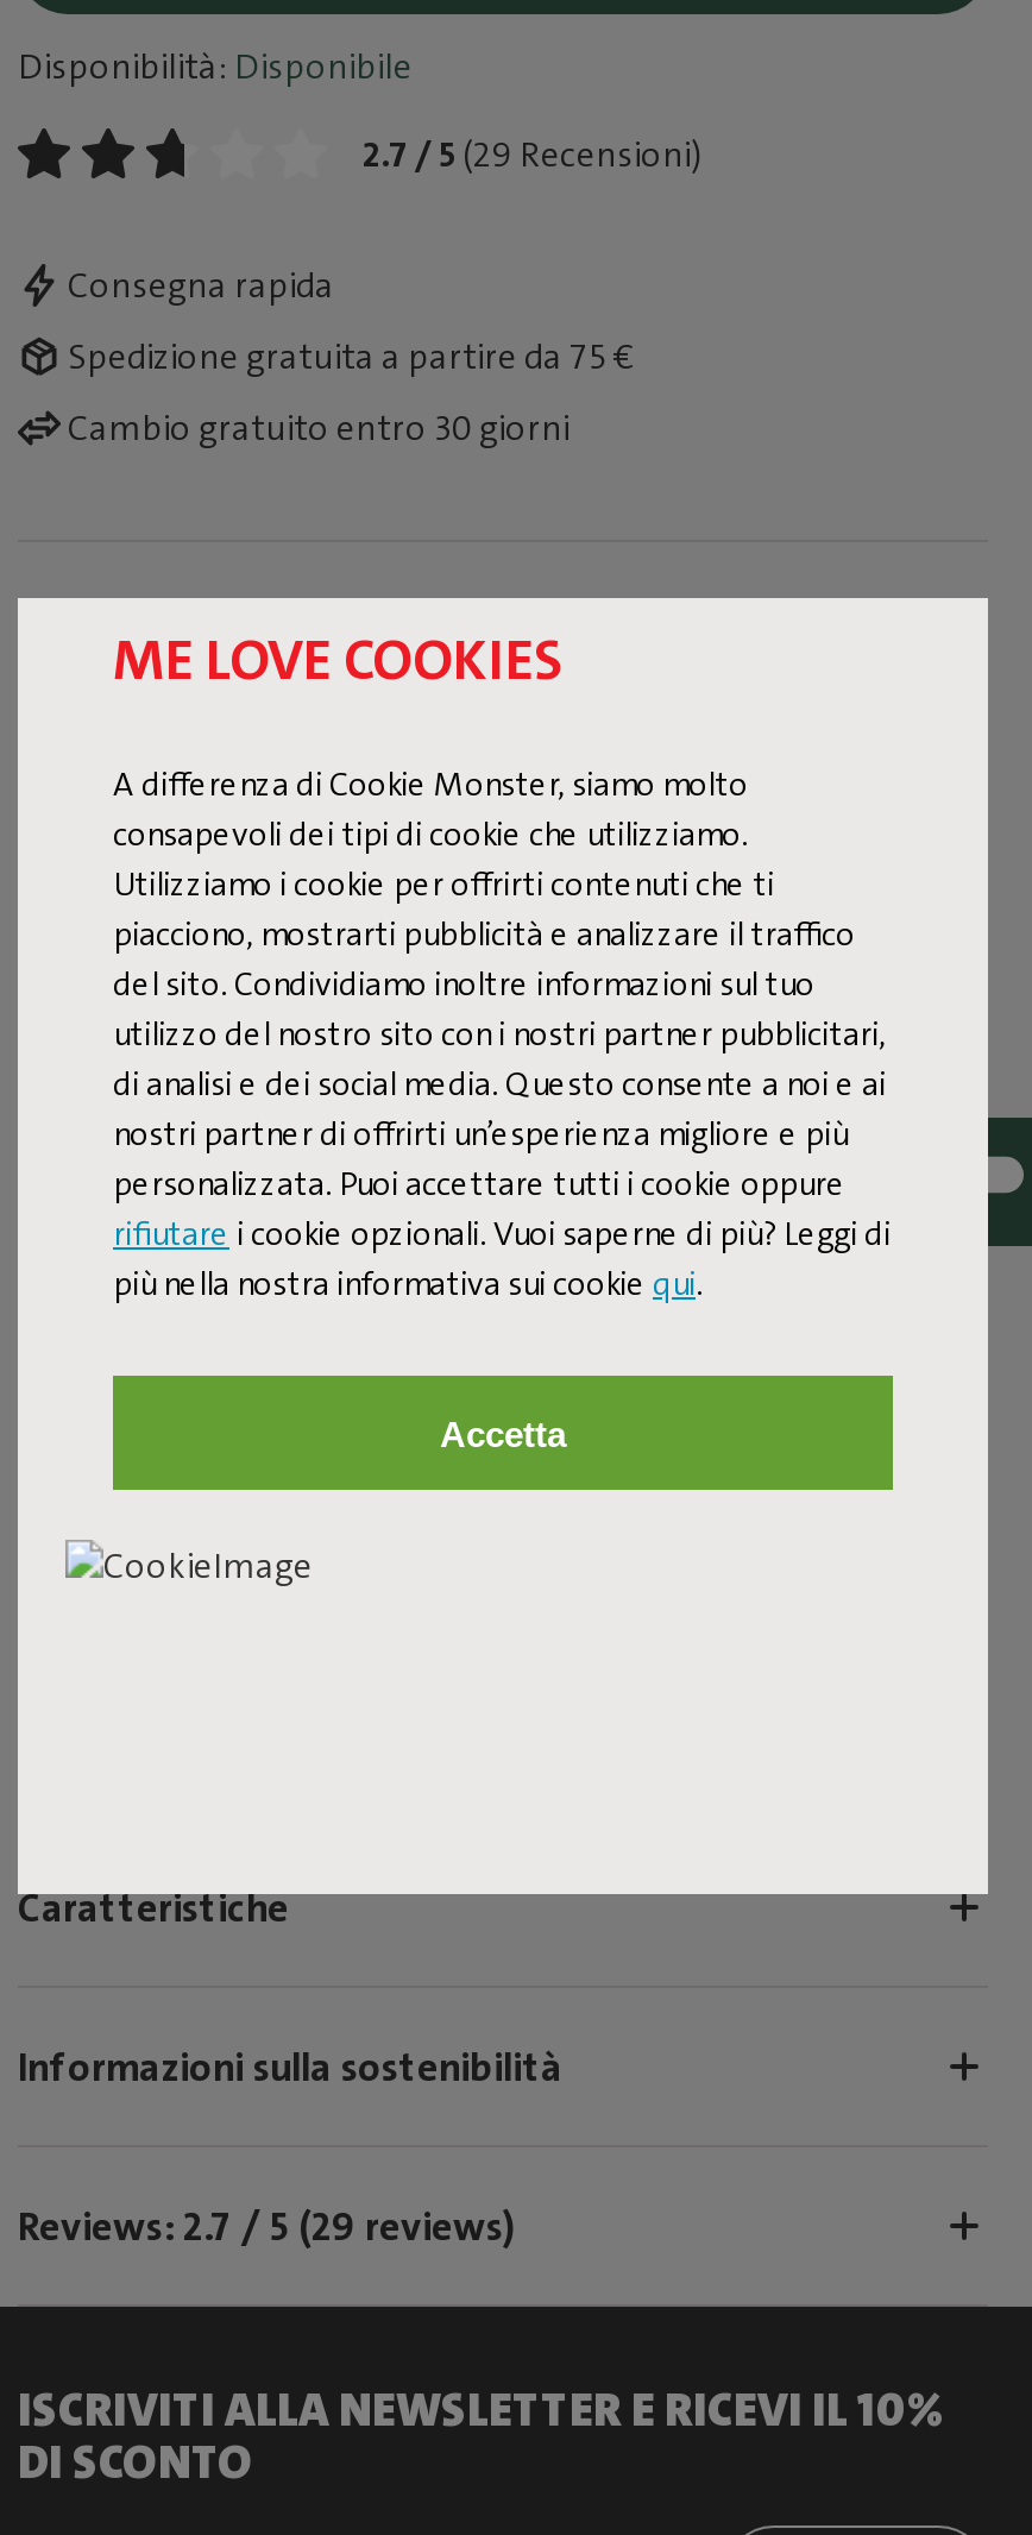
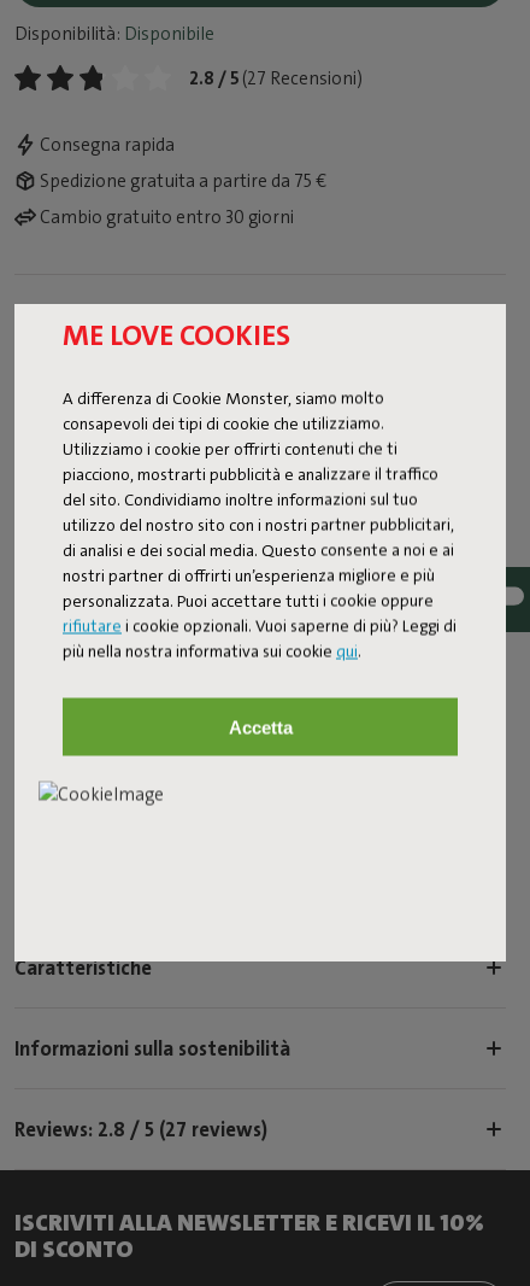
- 2.7 / 5 (29 Recensioni)
+ 2.8 / 5 (27 Recensioni)

- Reviews: 2.7 / 5 (29 reviews)
+ Reviews: 2.8 / 5 (27 reviews)
